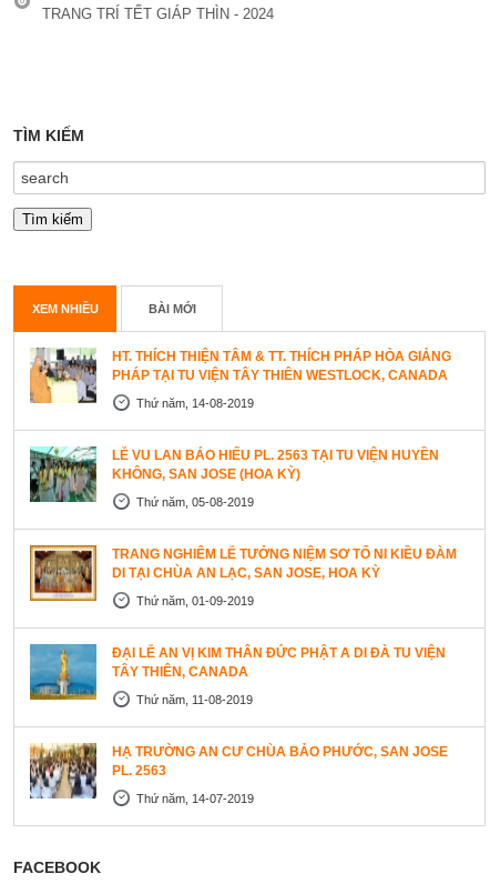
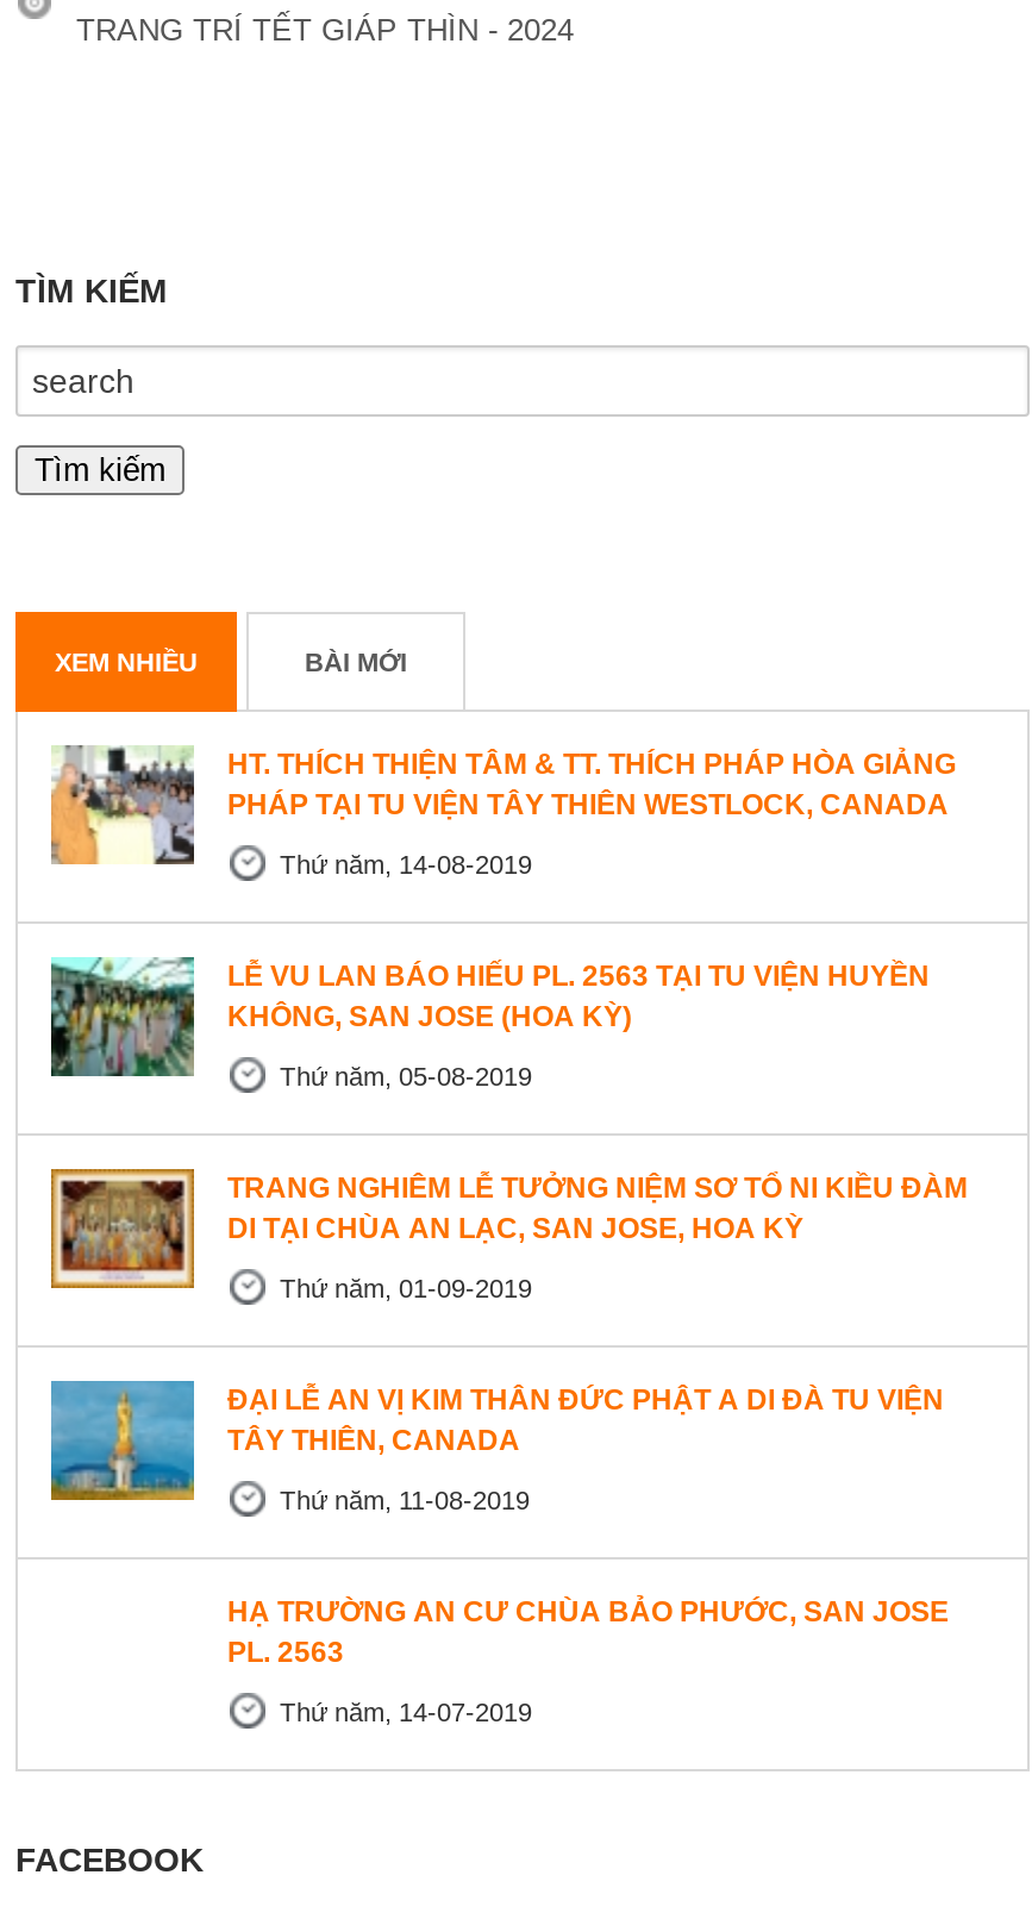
- [image]
